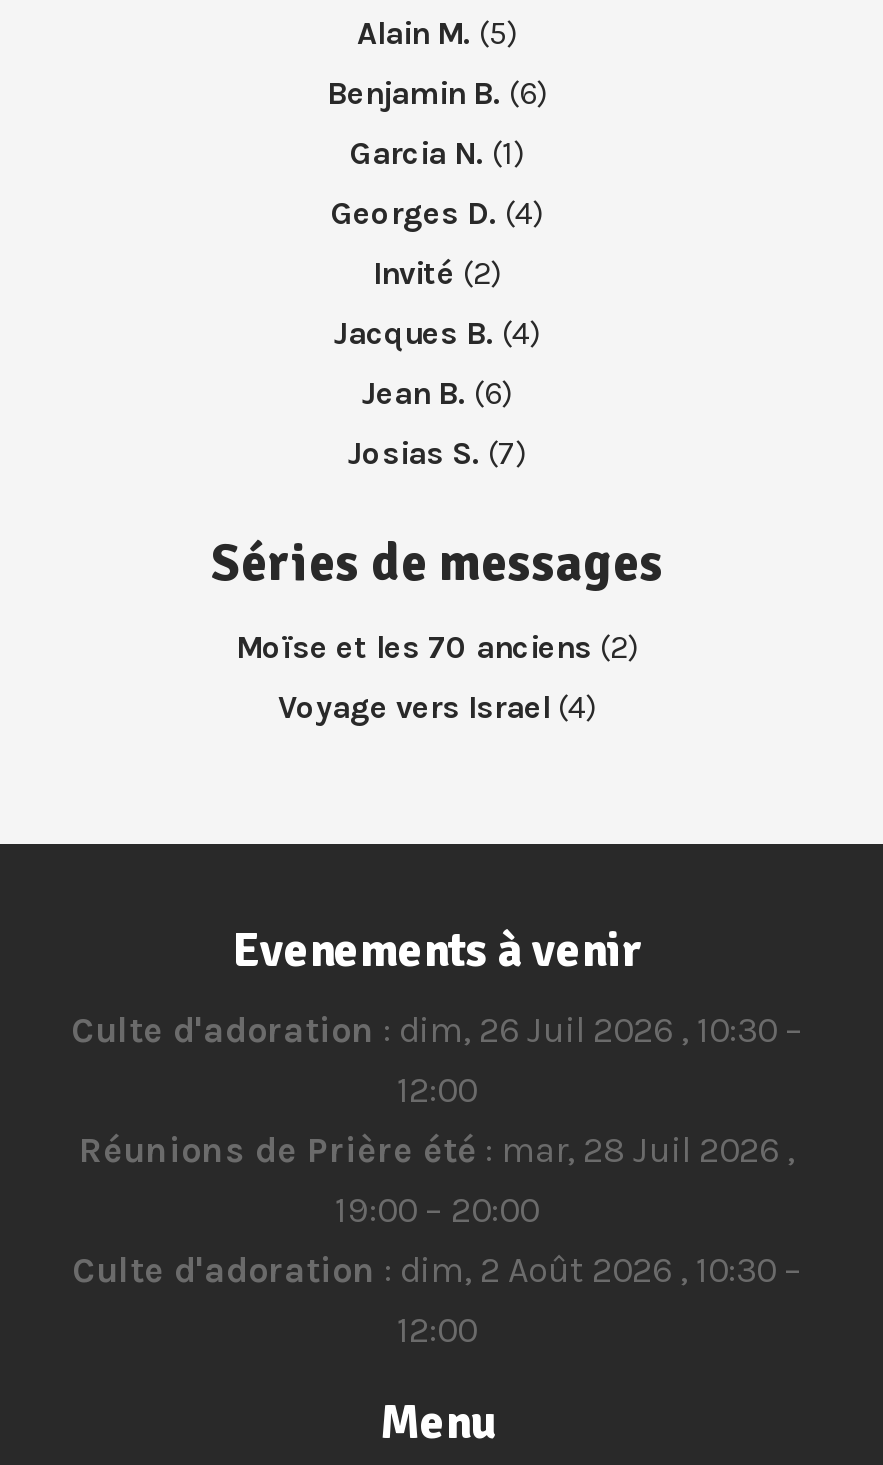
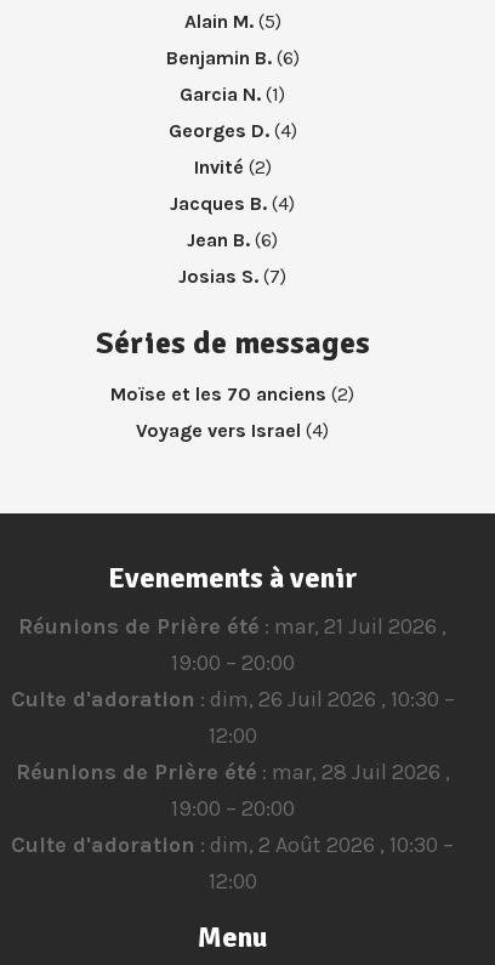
+ Réunions de Prière été: mar, 21 Juil 2026,
+ 19:00 – 20:00
